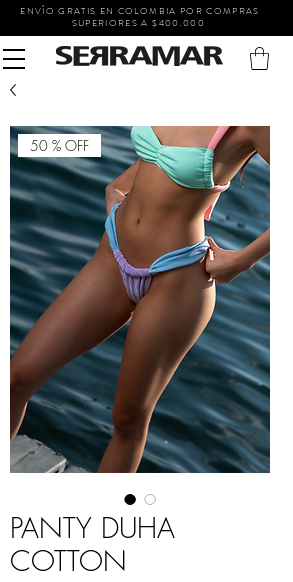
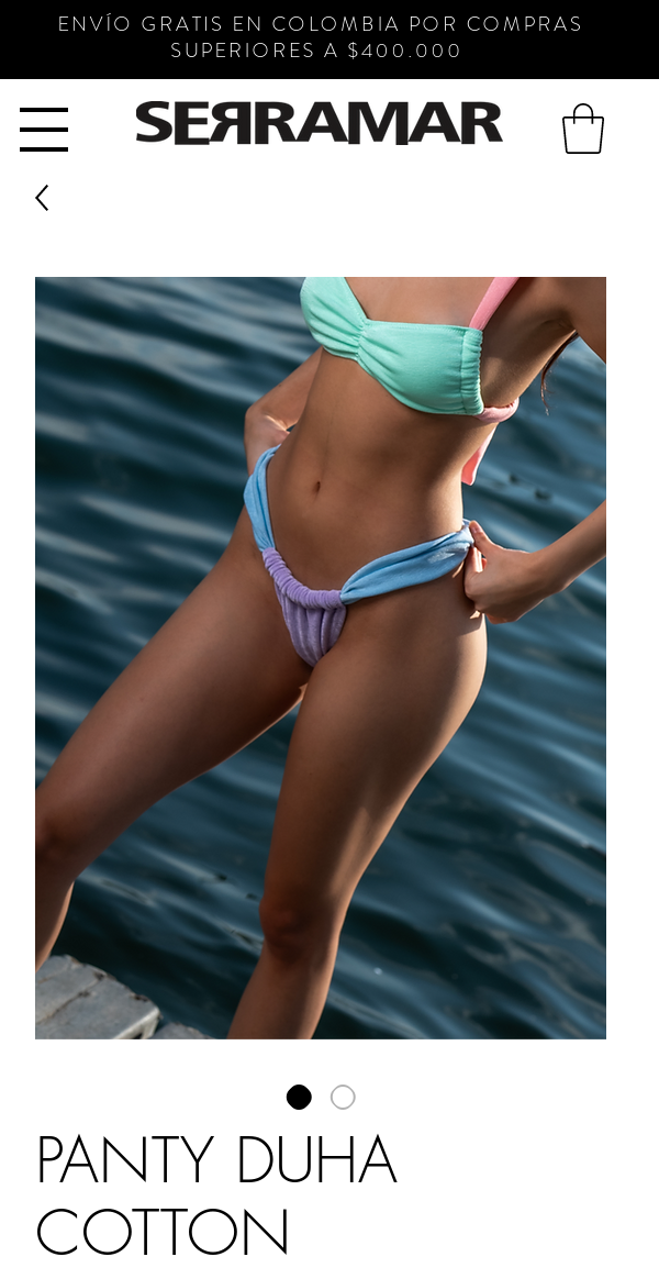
- 50 % OFF
